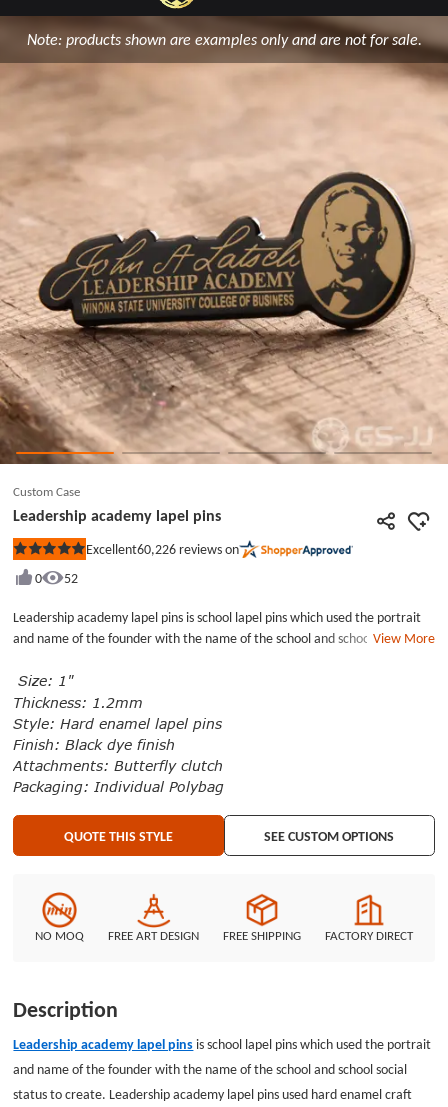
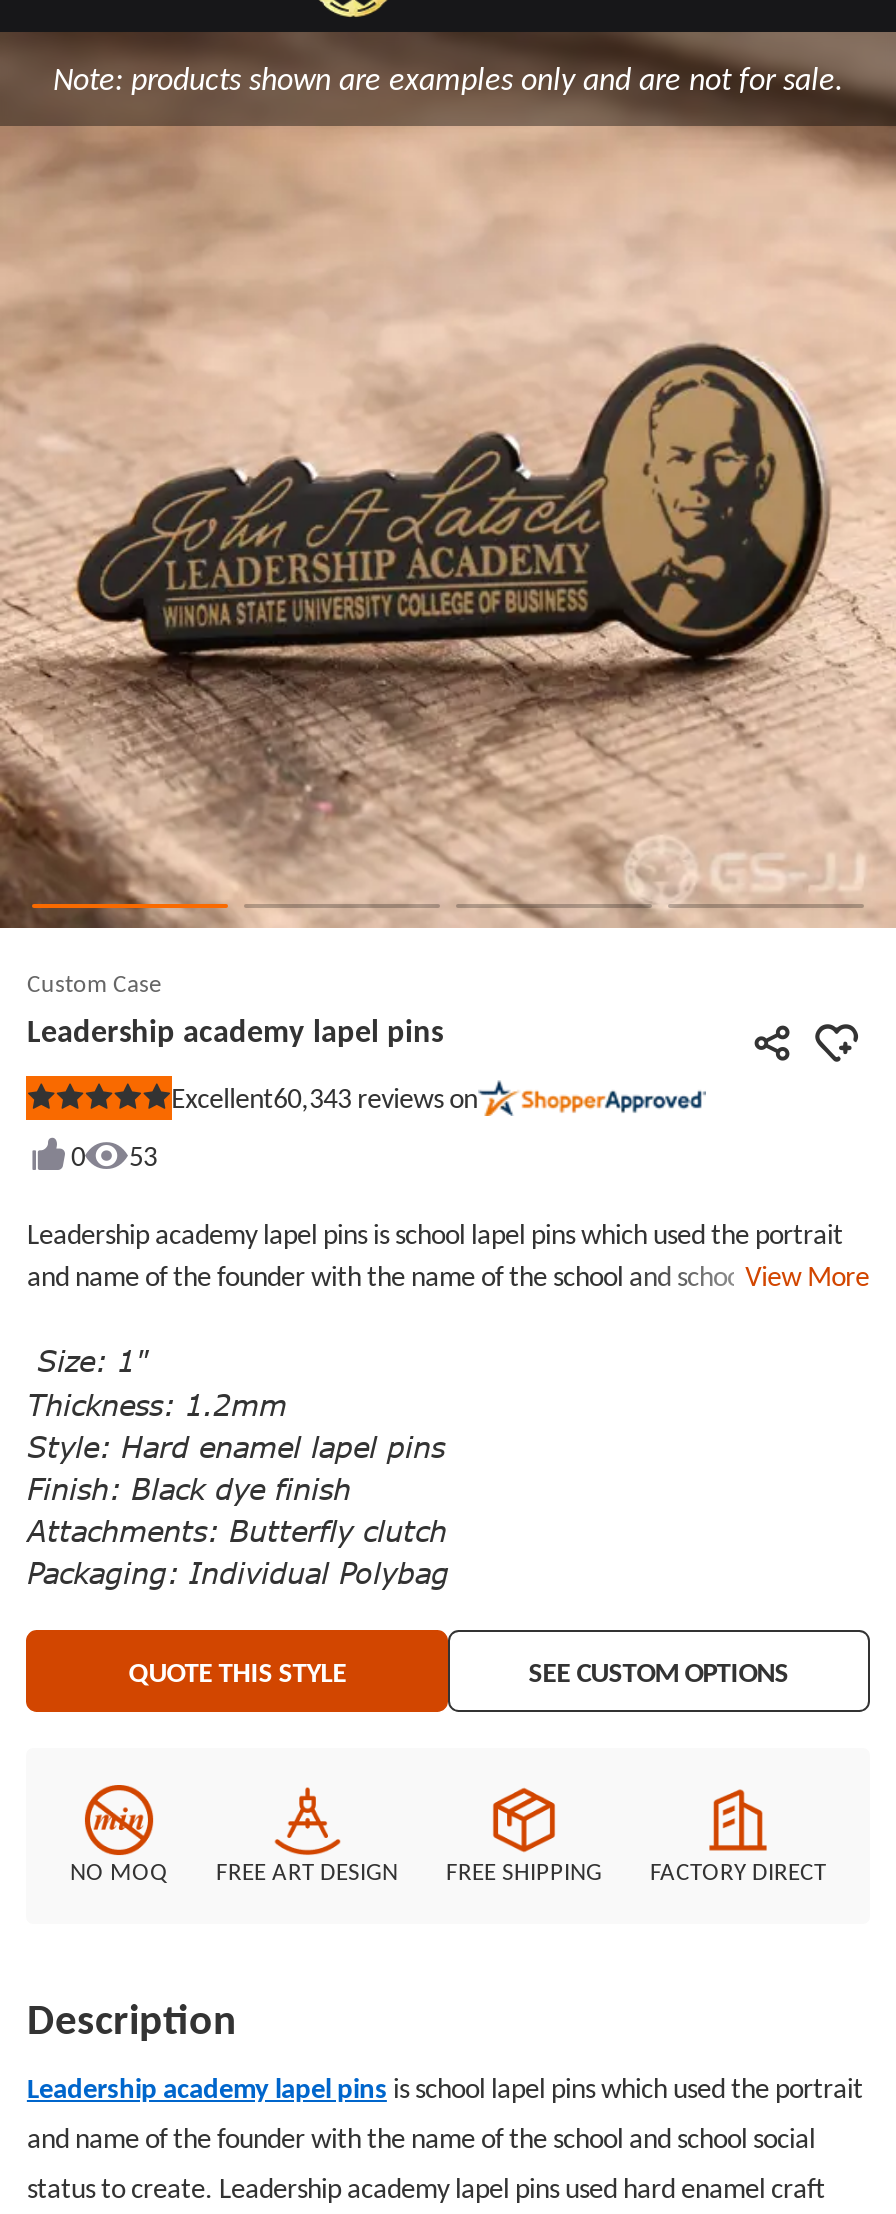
- Excellent60,226 reviews on
+ Excellent60,343 reviews on

- 52
+ 53
